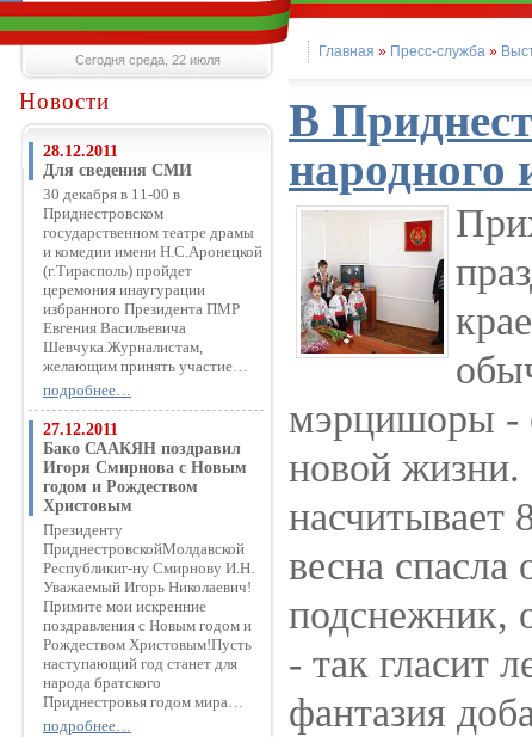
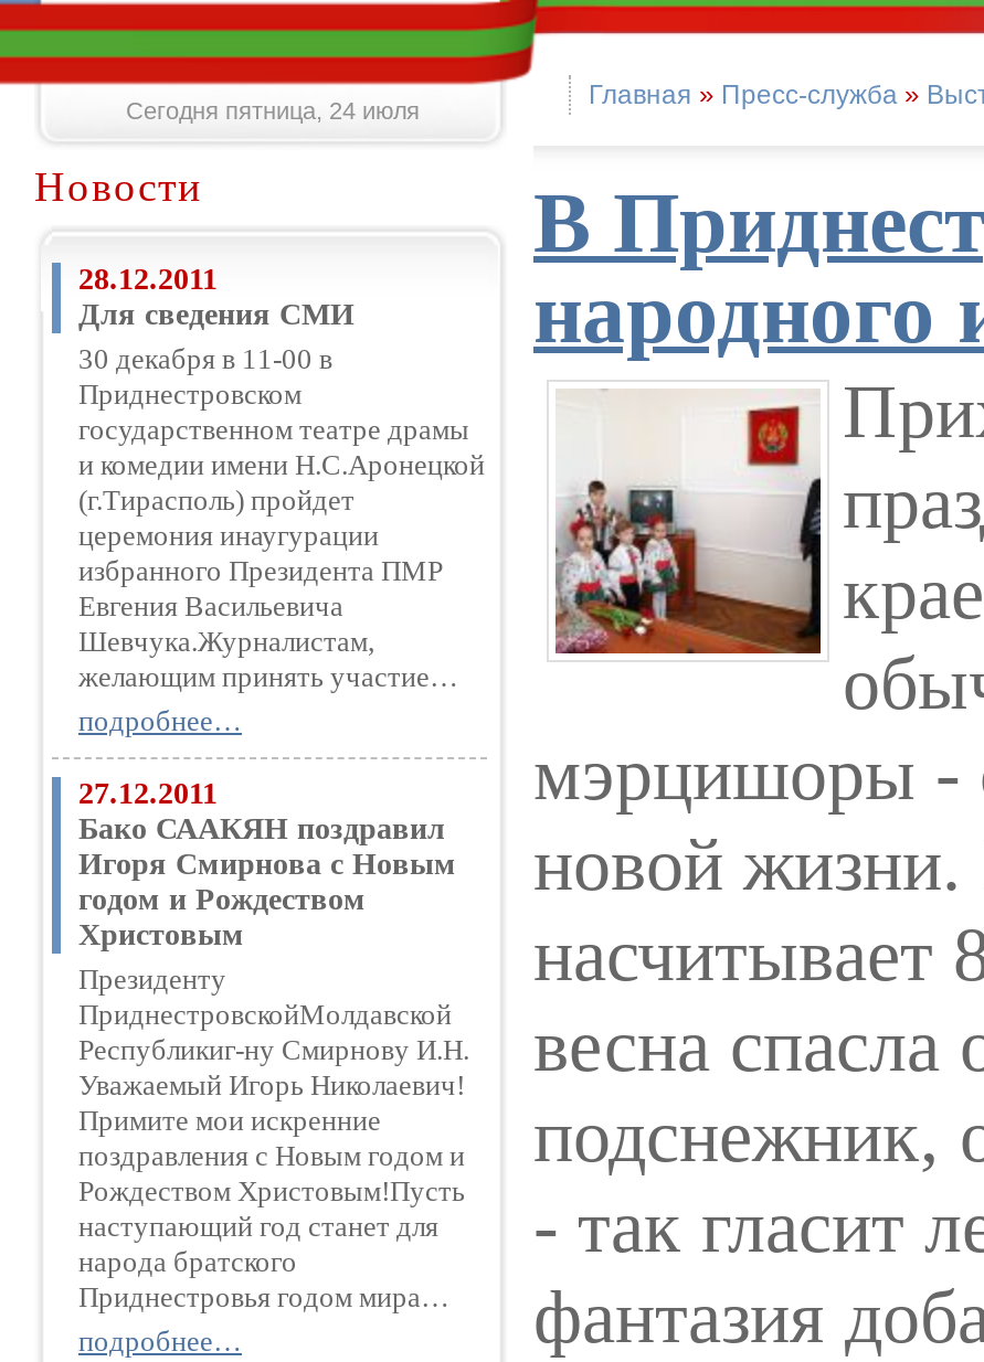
- Сегодня среда, 22 июля
+ Сегодня пятница, 24 июля
